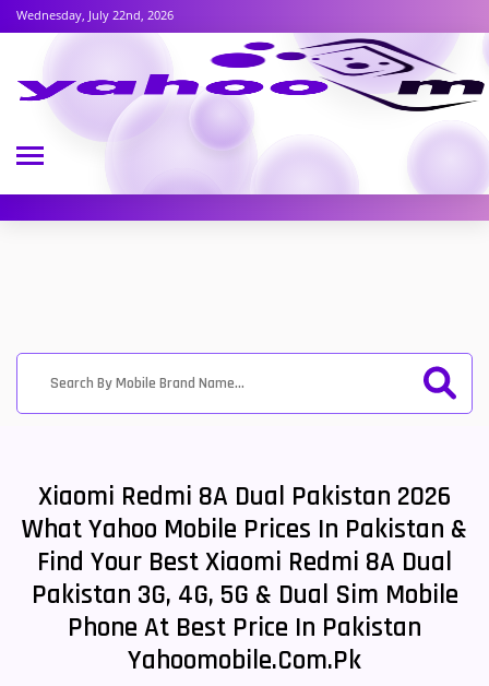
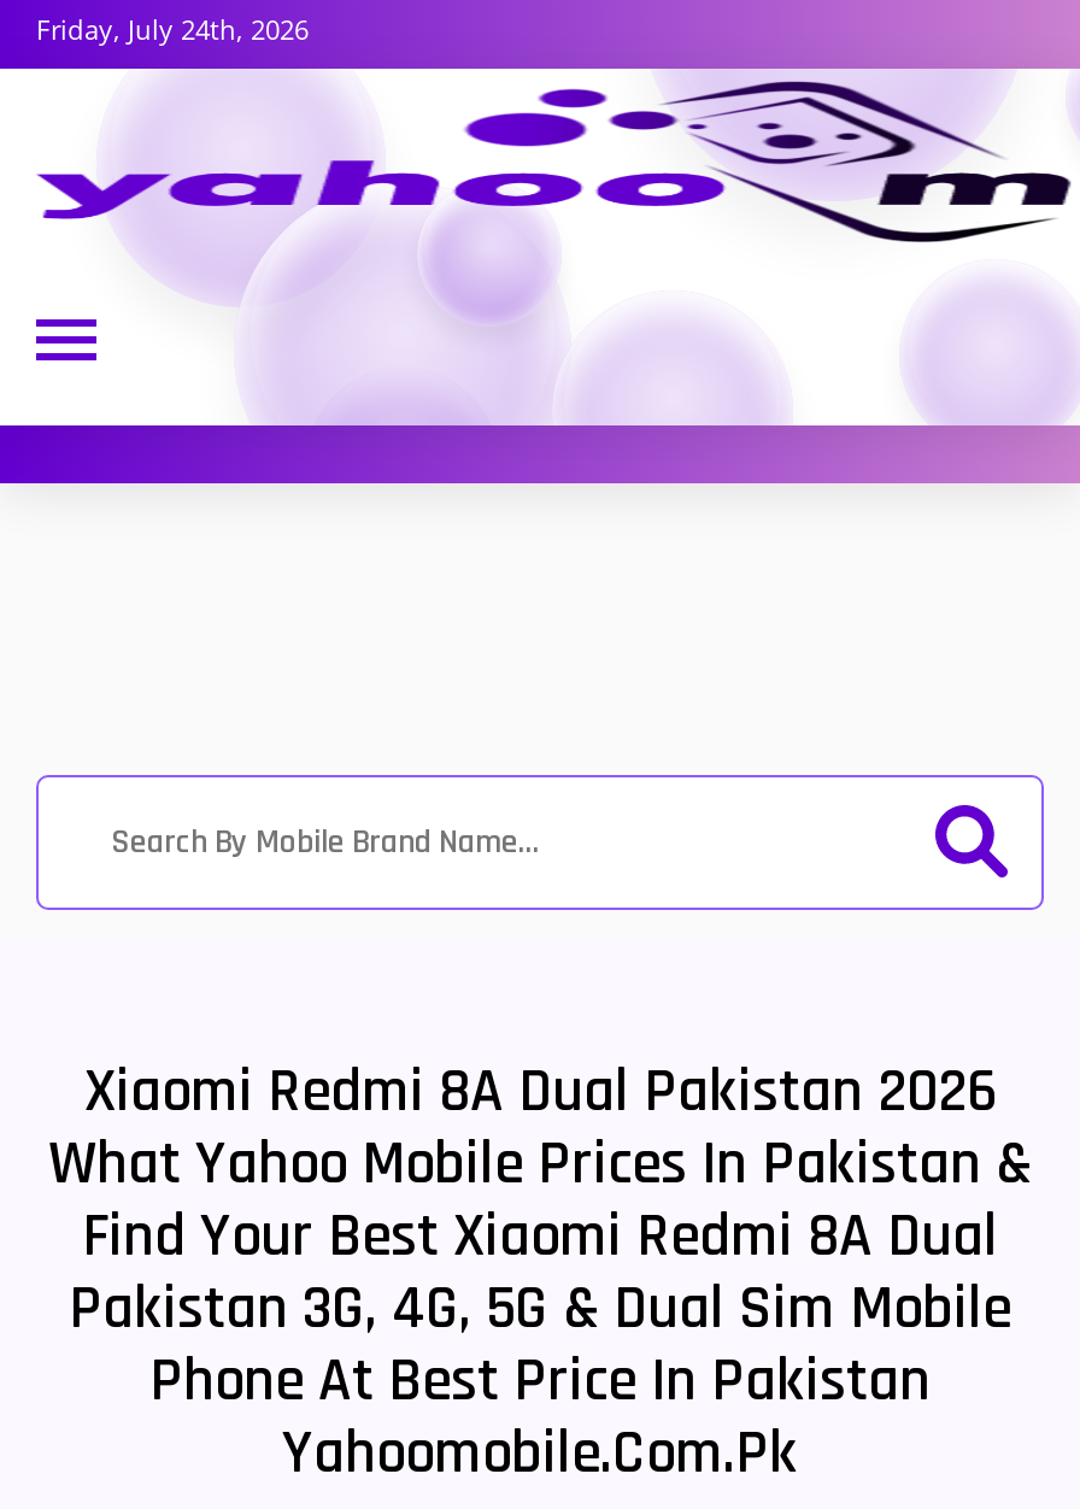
- Wednesday, July 22nd, 2026
+ Friday, July 24th, 2026
